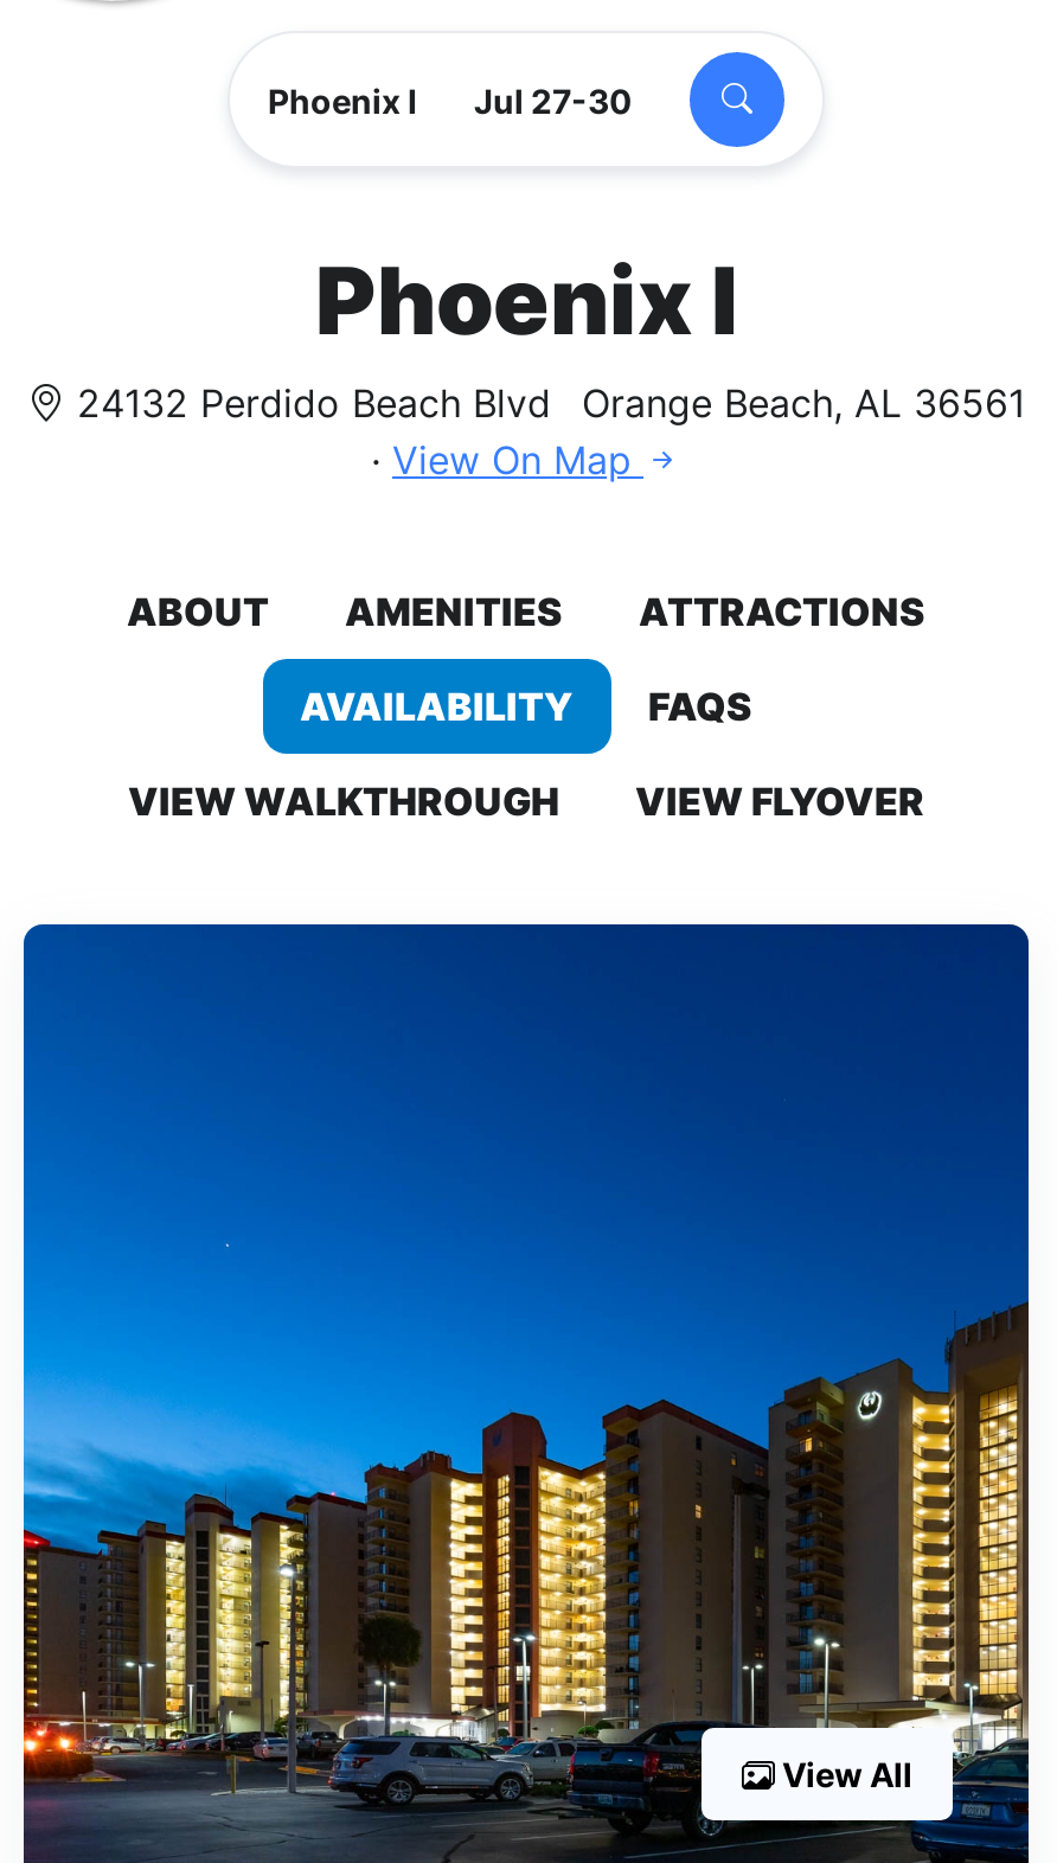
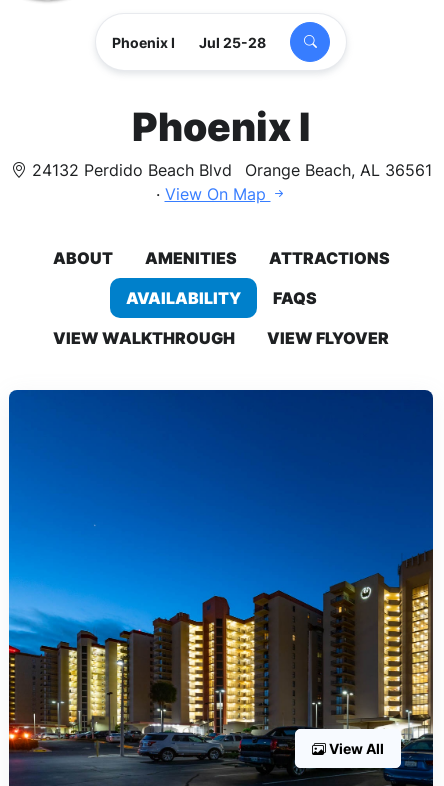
- Phoenix I Jul 27-30
+ Phoenix I Jul 25-28
